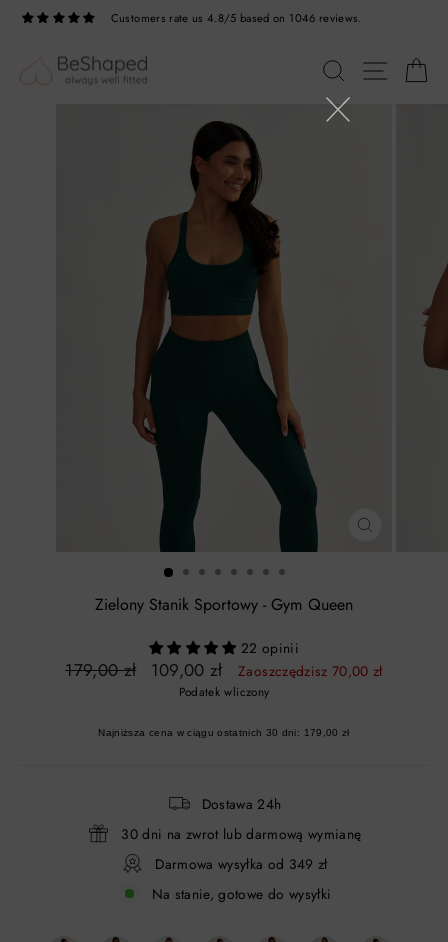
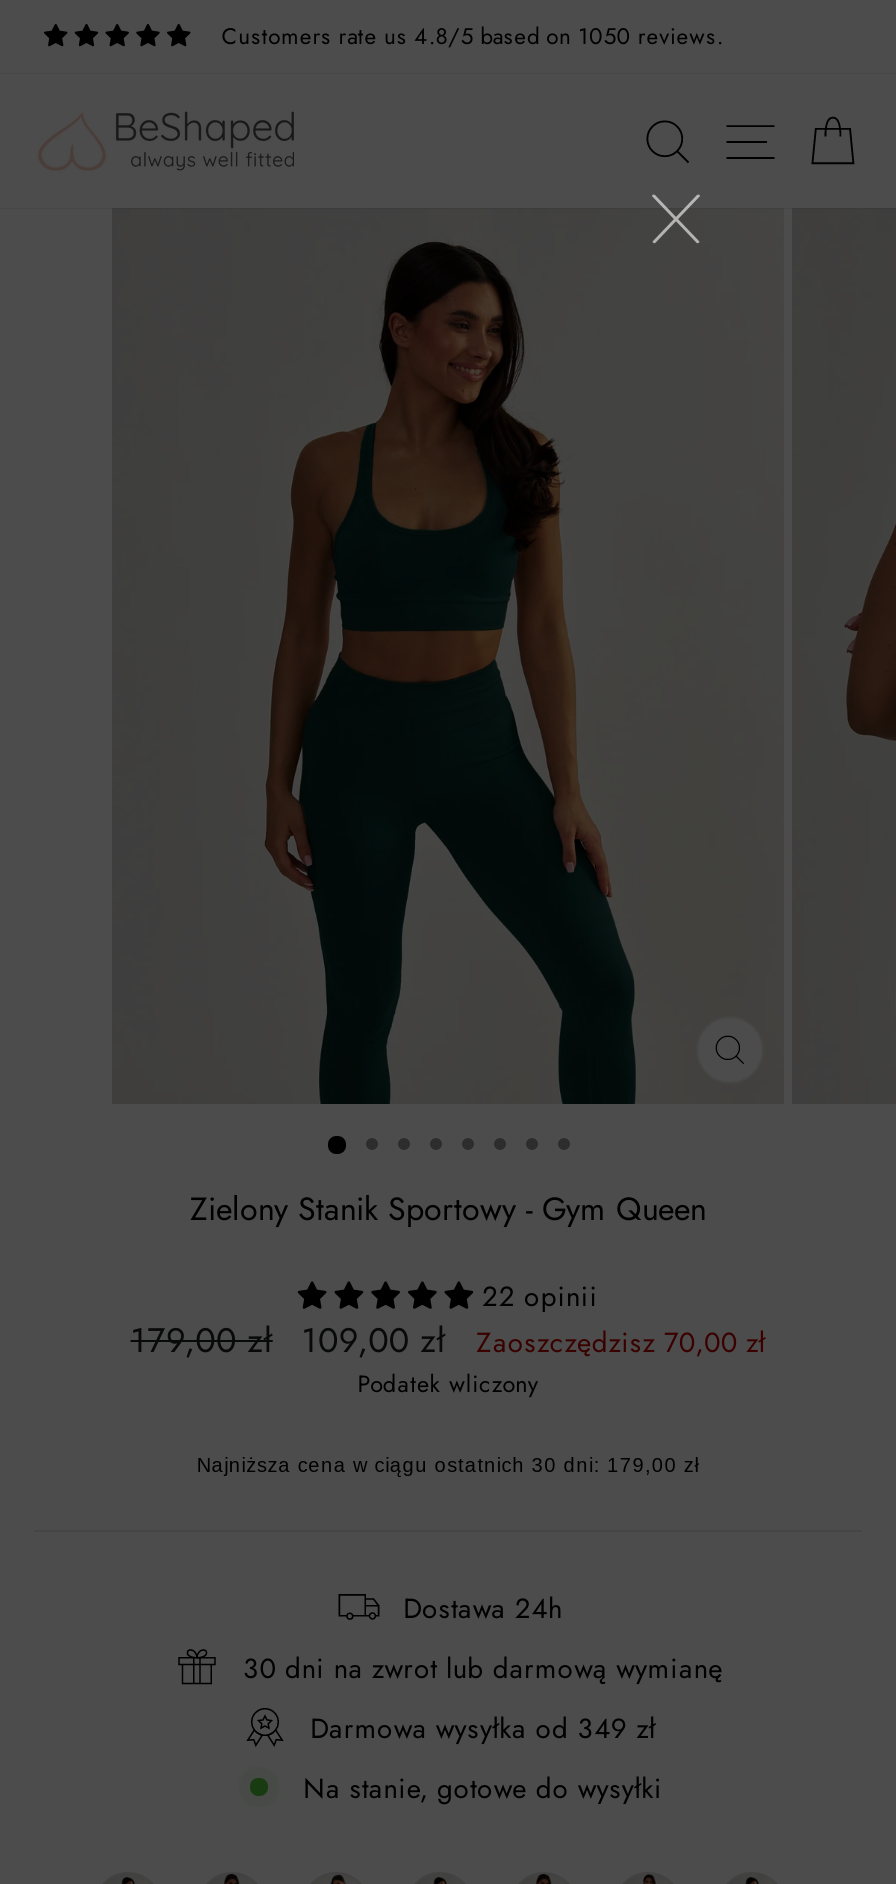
- Customers rate us 4.8/5 based on 1046 reviews.
+ Customers rate us 4.8/5 based on 1050 reviews.
